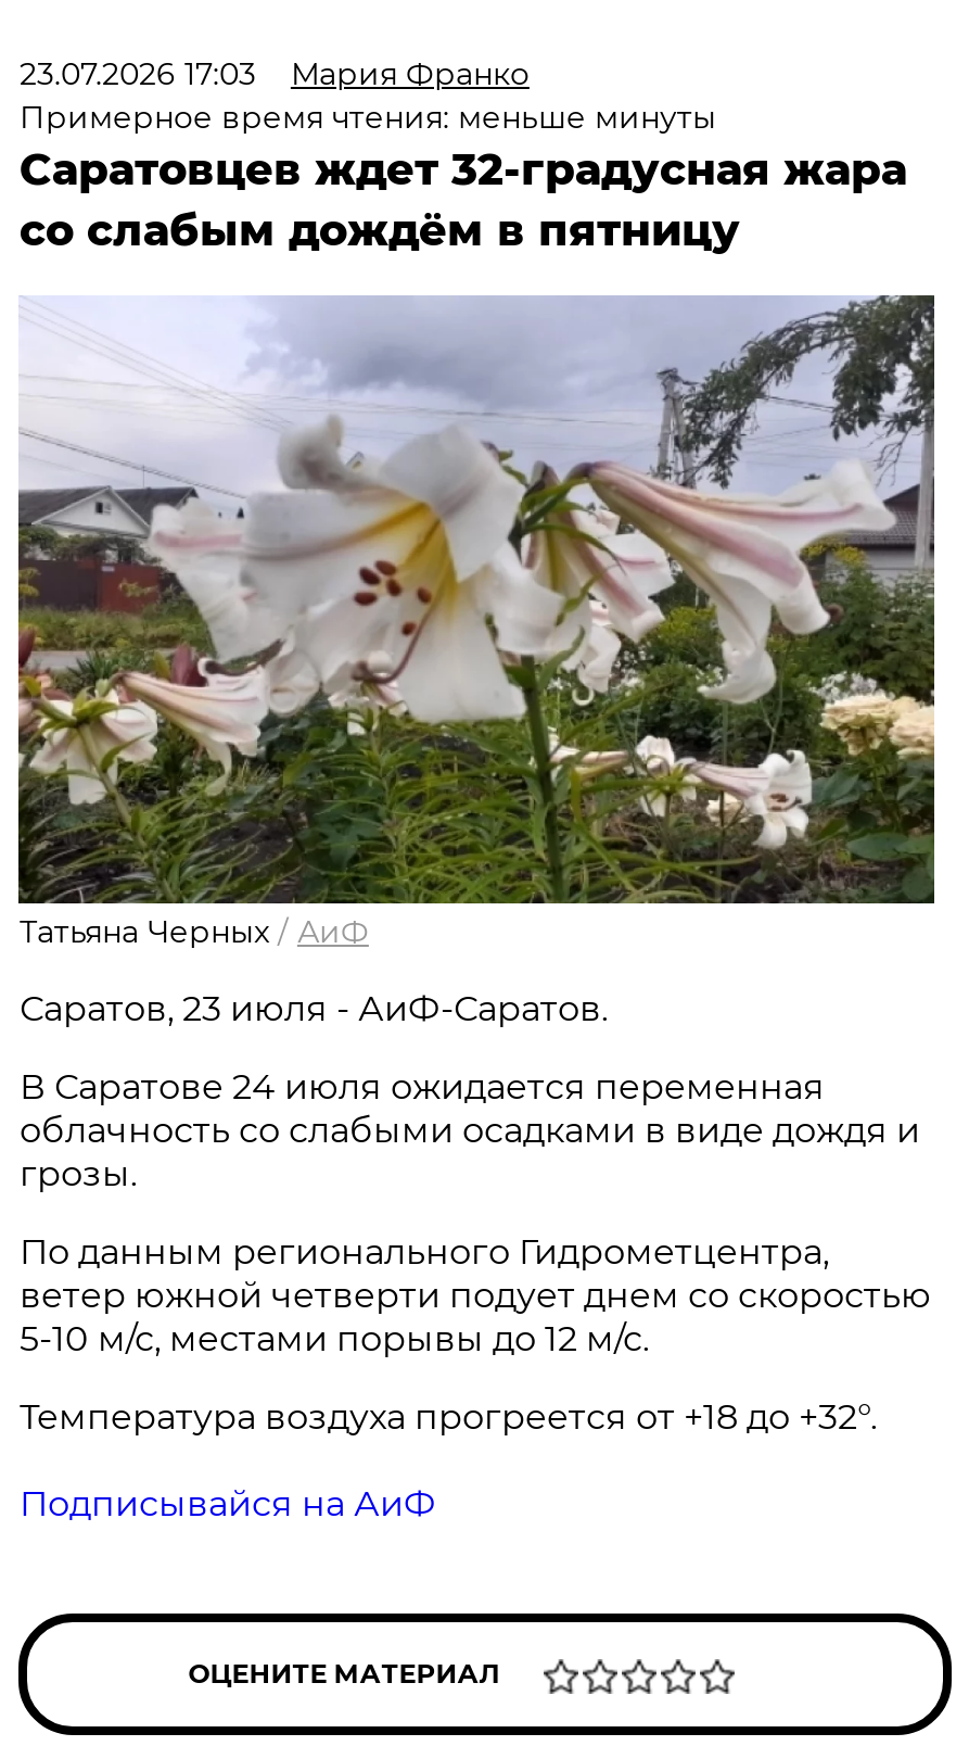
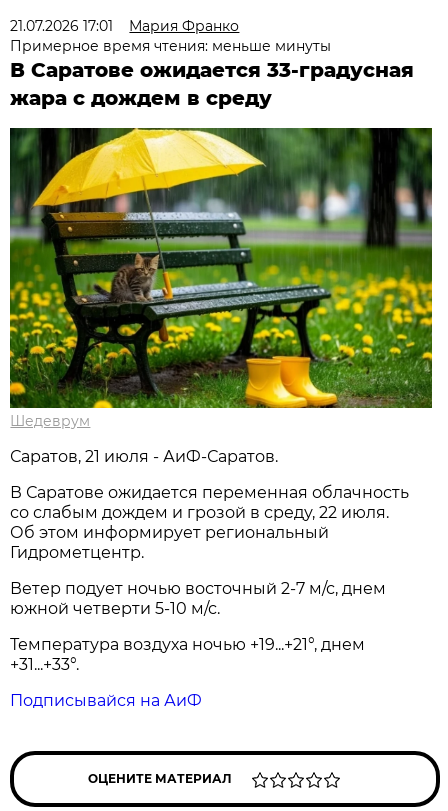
- 23.07.2026 17:03 Мария Франко
+ 21.07.2026 17:01 Мария Франко

- Саратовцев ждет 32-градусная жара
- со слабым дождём в пятницу
+ В Саратове ожидается 33-градусная
+ жара с дождем в среду

- [image]
- Татьяна Черных / АиФ
+ [image]
+ Шедеврум

- Саратов, 23 июля - АиФ-Саратов.
+ Саратов, 21 июля - АиФ-Саратов.

- В Саратове 24 июля ожидается переменная
- облачность со слабыми осадками в виде дождя и
- грозы.
+ В Саратове ожидается переменная облачность
+ со слабым дождем и грозой в среду, 22 июля.
+ Об этом информирует региональный
+ Гидрометцентр.

- По данным регионального Гидрометцентра,
- ветер южной четверти подует днем со скоростью
- 5-10 м/с, местами порывы до 12 м/с.
+ Ветер подует ночью восточный 2-7 м/с, днем
+ южной четверти 5-10 м/с.

- Температура воздуха прогреется от +18 до +32°.
+ Температура воздуха ночью +19...+21°, днем
+ +31...+33°.
